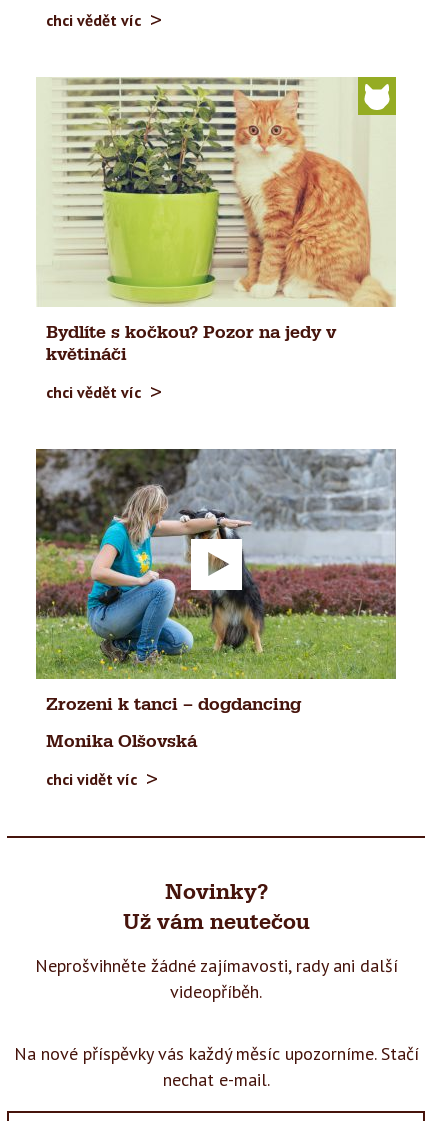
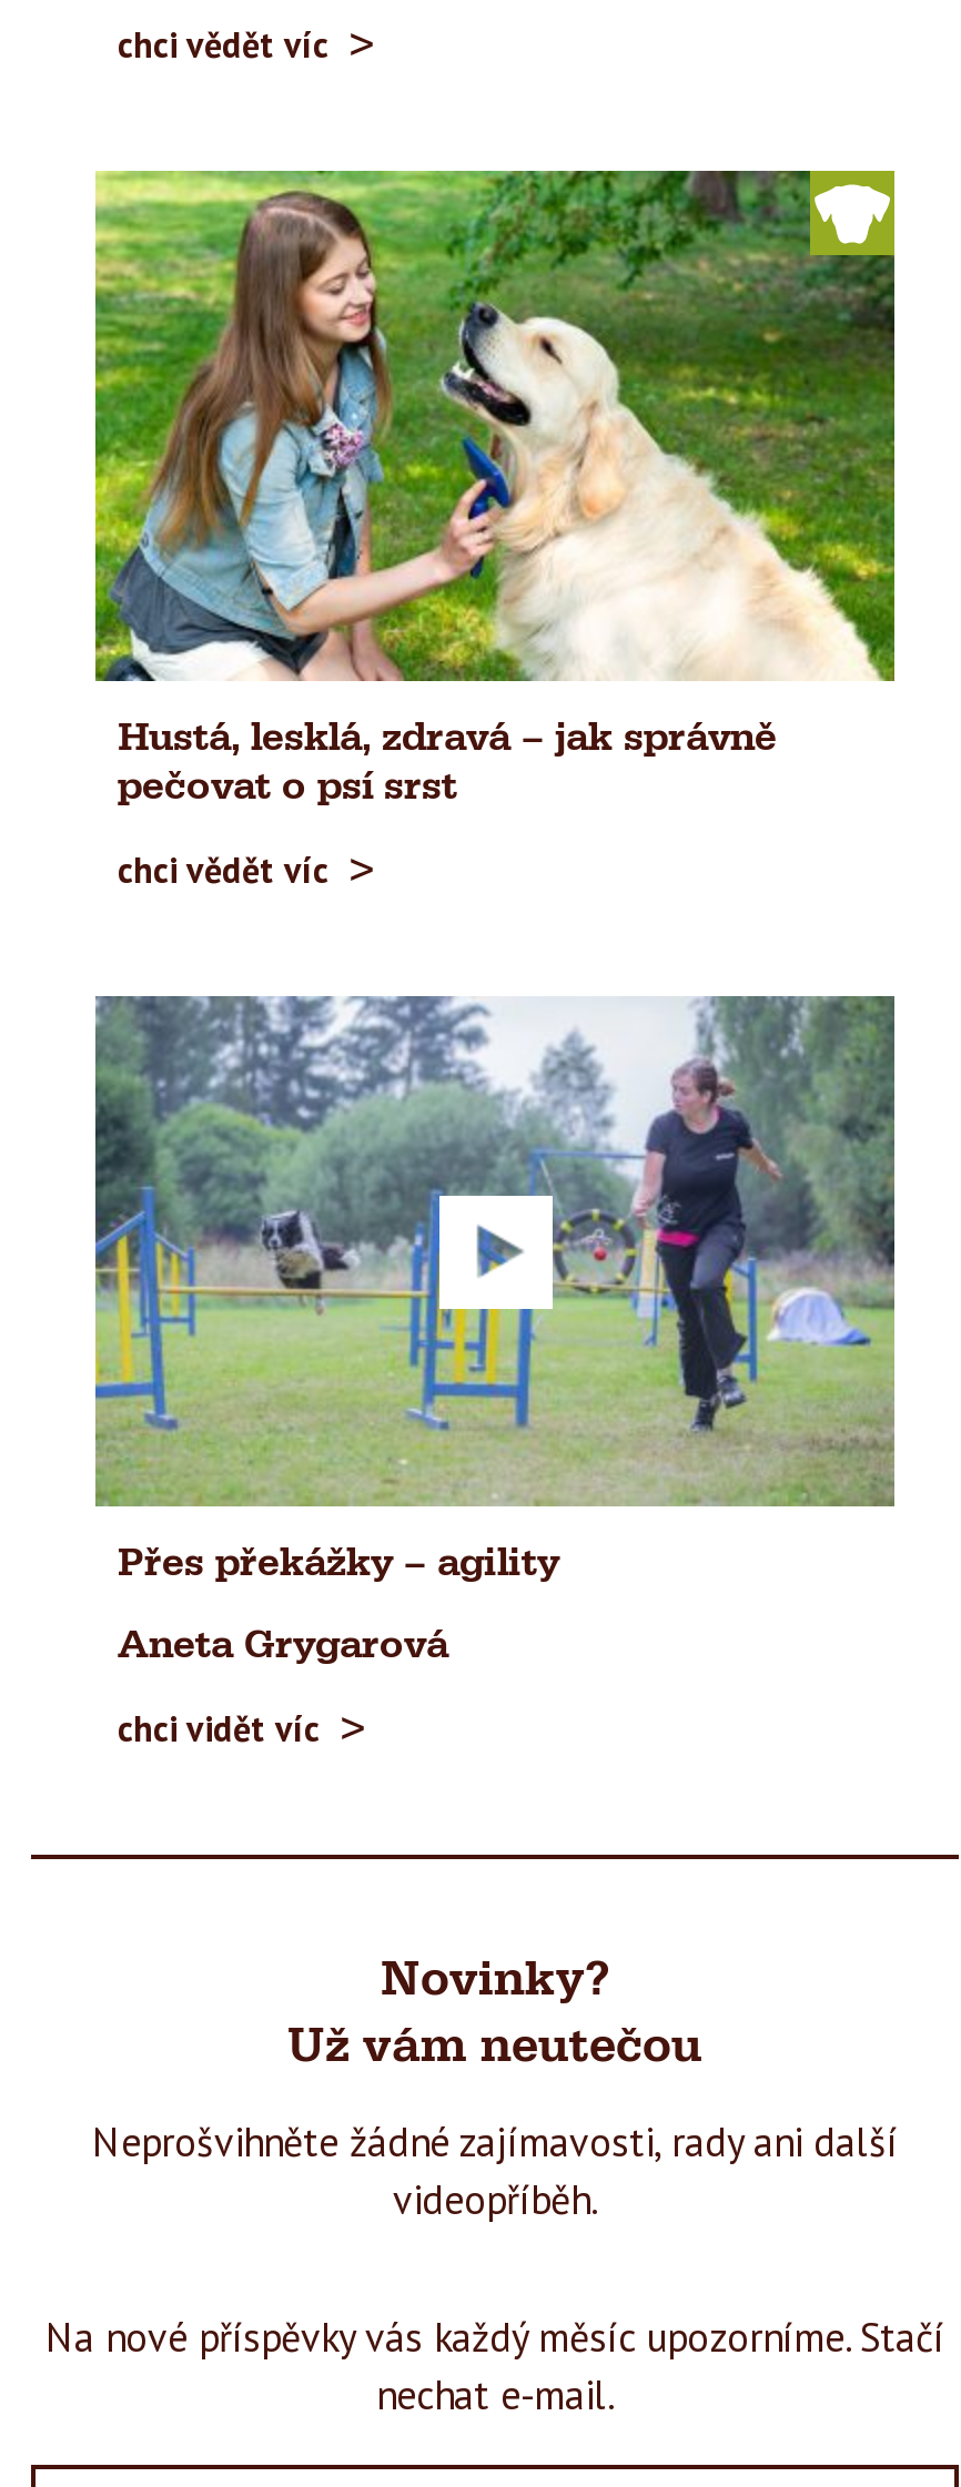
- [image]
- Bydlíte s kočkou? Pozor na jedy v
- květináči
+ [image]
+ Hustá, lesklá, zdravá – jak správně
+ pečovat o psí srst

- [image]
- Zrozeni k tanci – dogdancing
+ [image]
+ Přes překážky – agility

- Monika Olšovská
+ Aneta Grygarová
